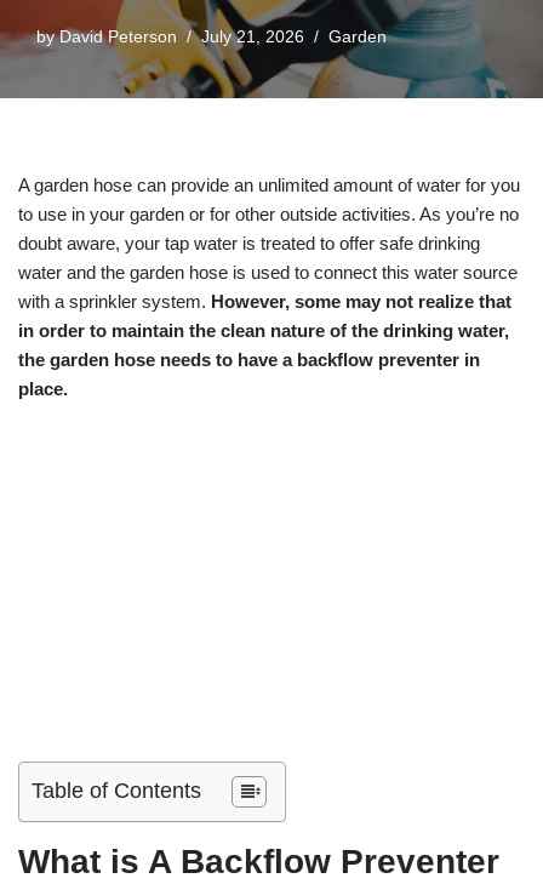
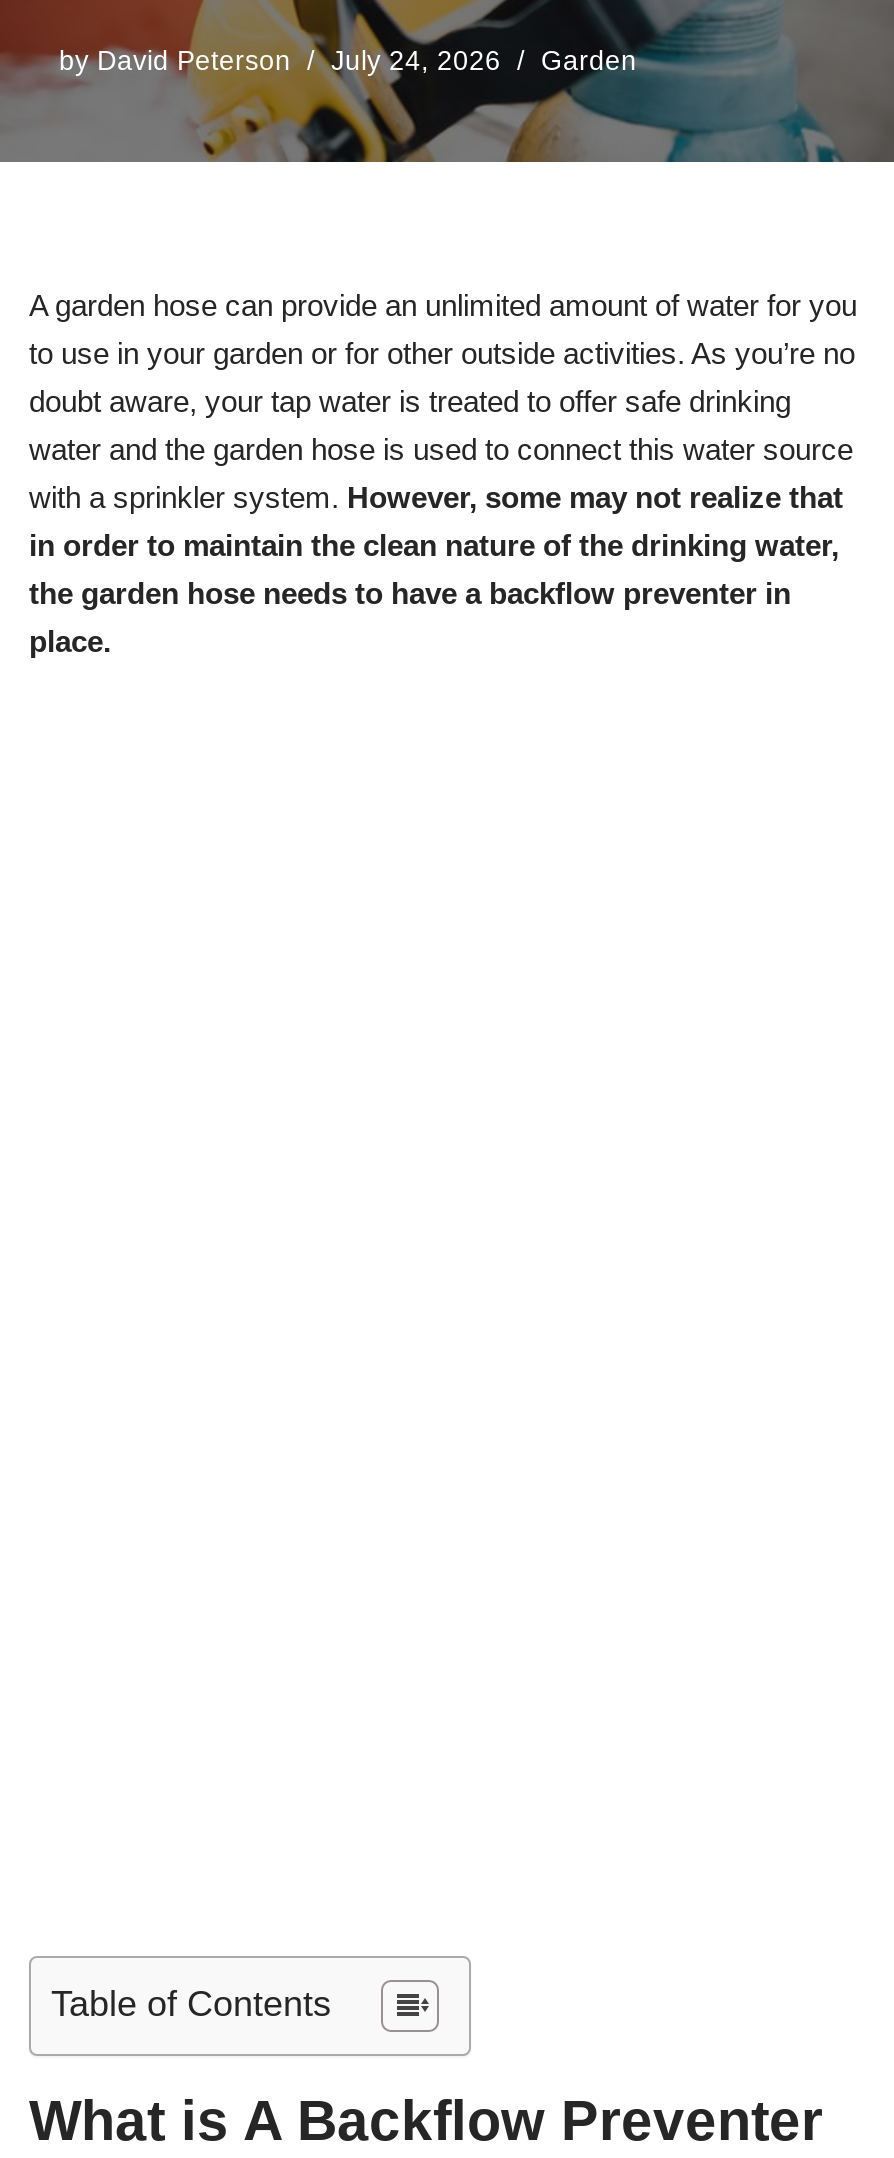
- by David Peterson July 21, 2026 Garden
+ by David Peterson July 24, 2026 Garden
